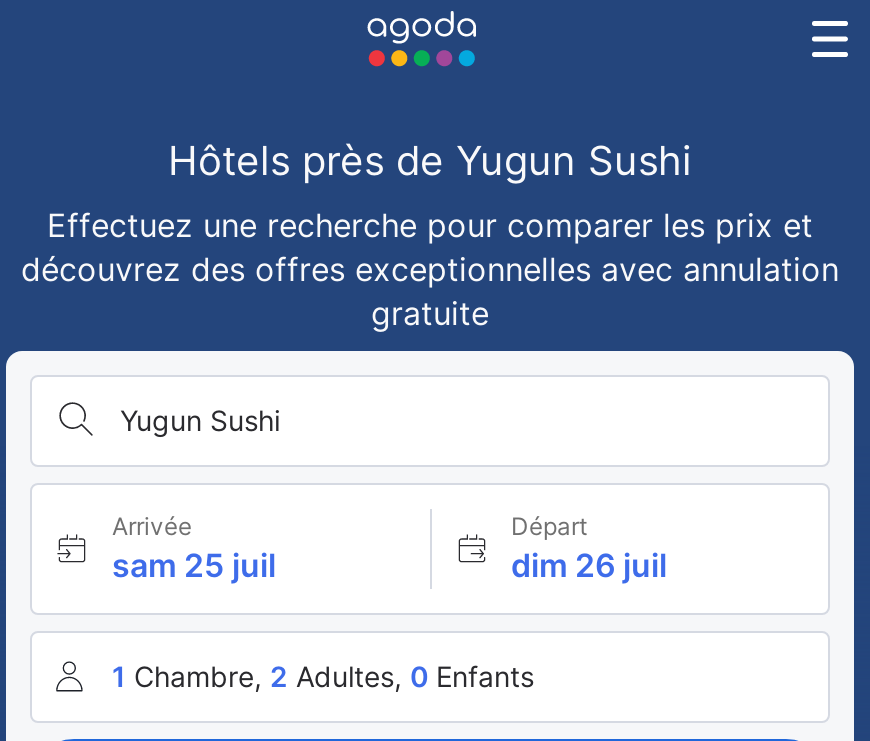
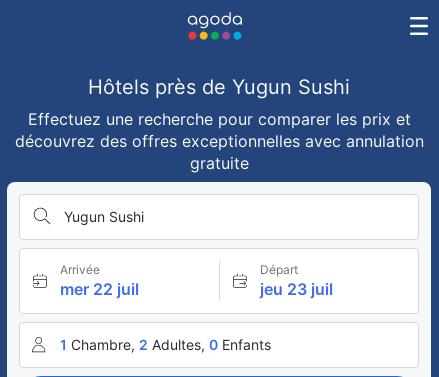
- sam 25 juil
+ mer 22 juil

- dim 26 juil
+ jeu 23 juil
